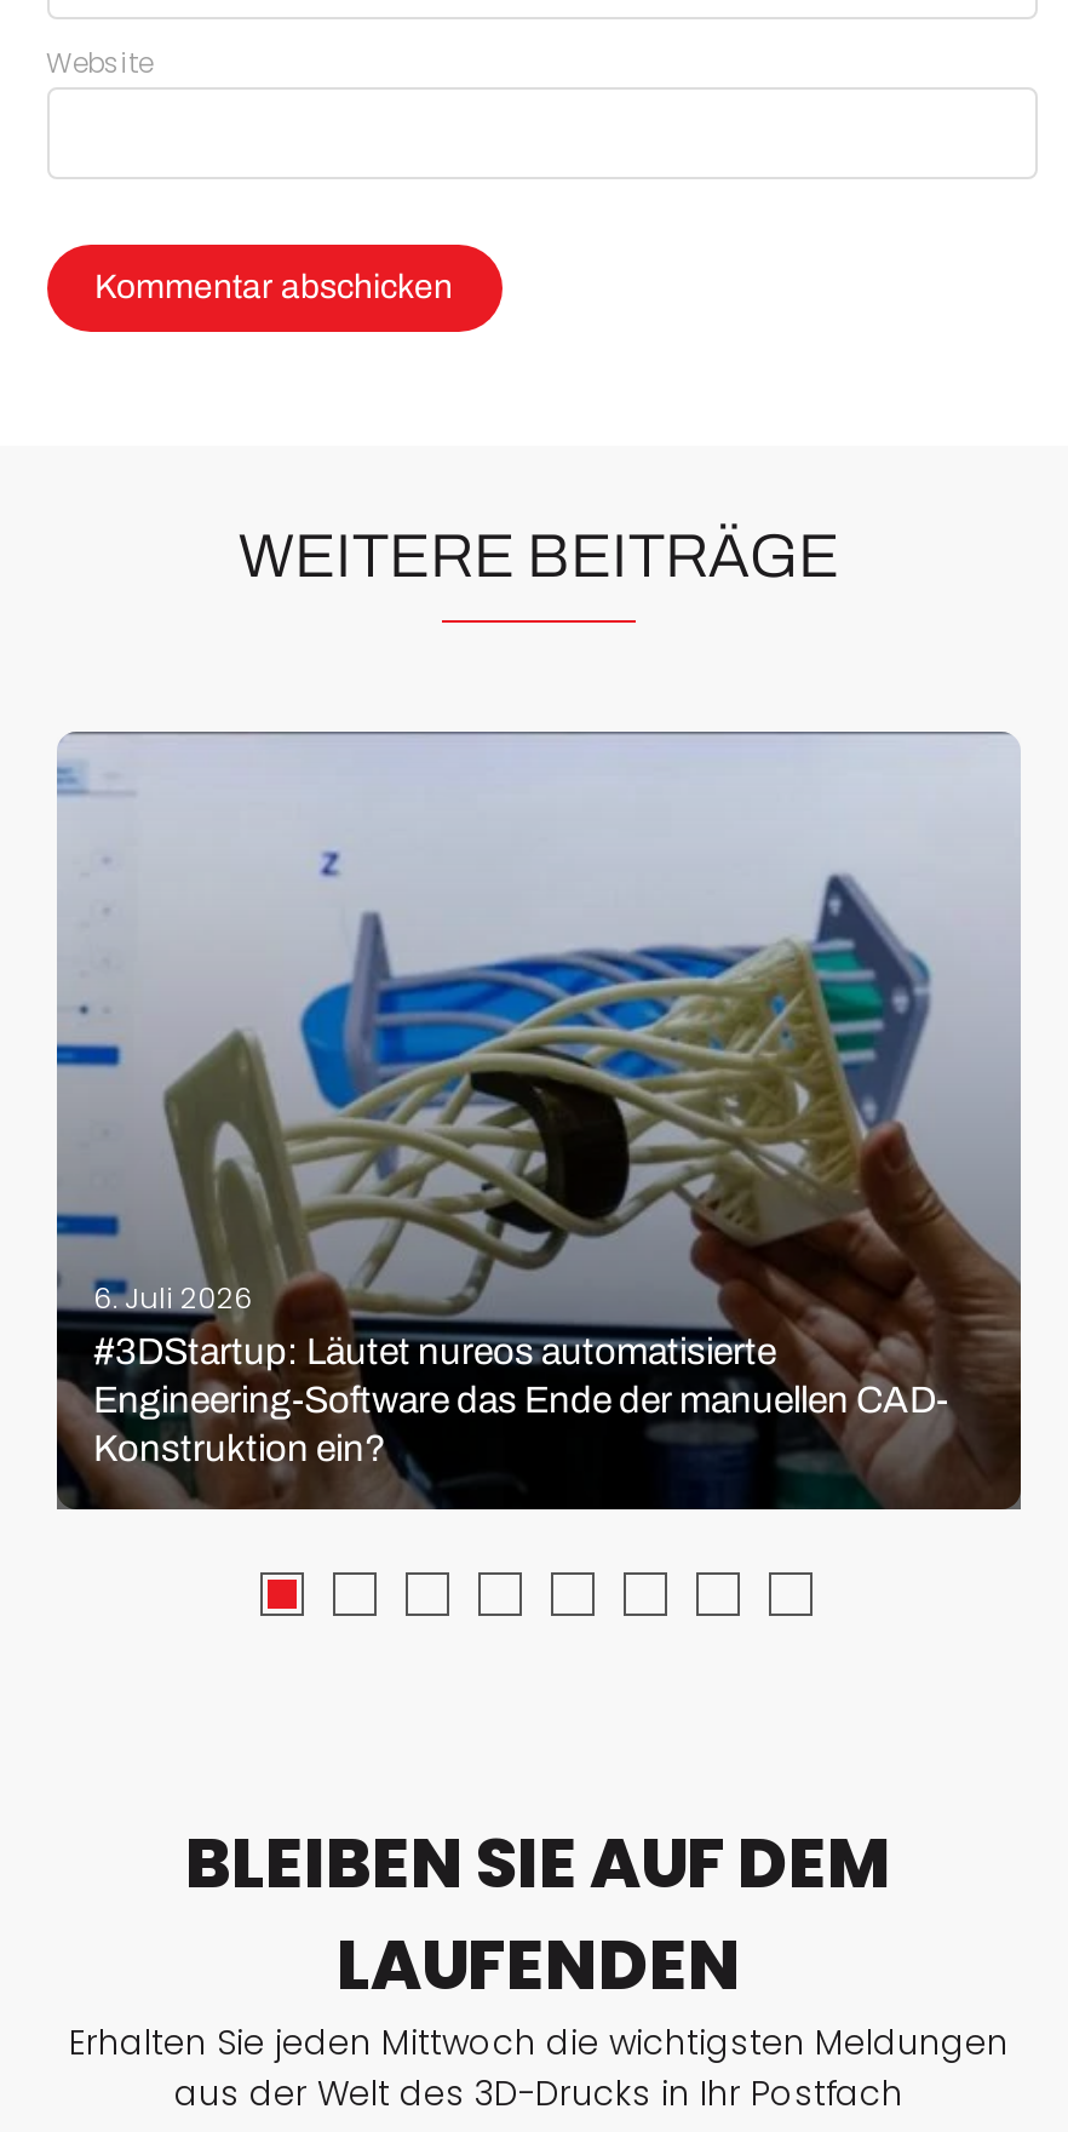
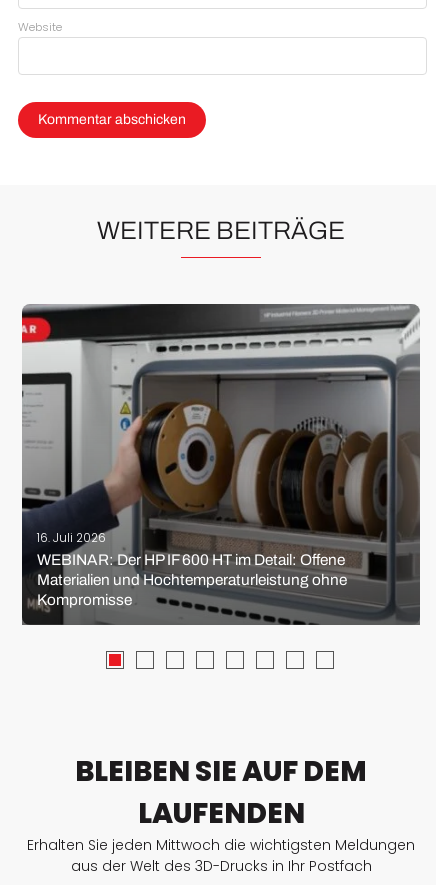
- [image]
- 6. Juli 2026
- #3DStartup: Läutet nureos automatisierte
- Engineering-Software das Ende der manuellen CAD-
- Konstruktion ein?
+ [image]
+ 16. Juli 2026
+ WEBINAR: Der HP IF 600 HT im Detail: Offene
+ Materialien und Hochtemperaturleistung ohne
+ Kompromisse
